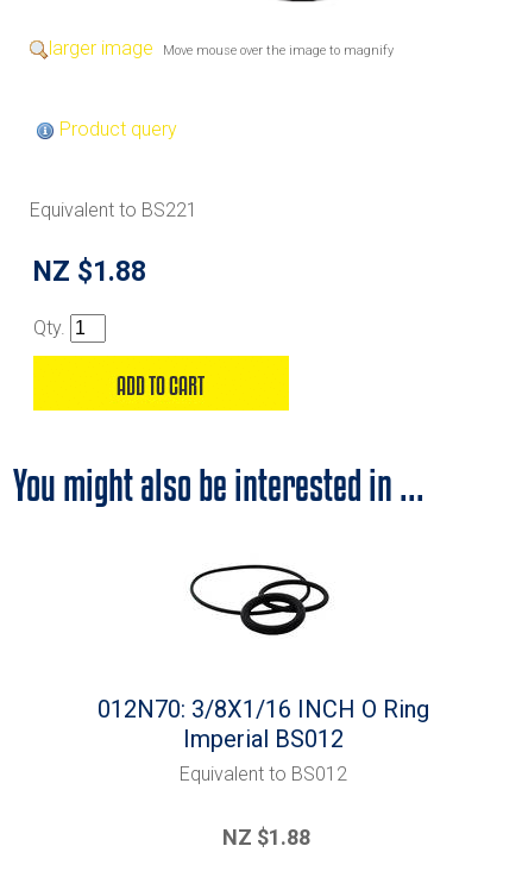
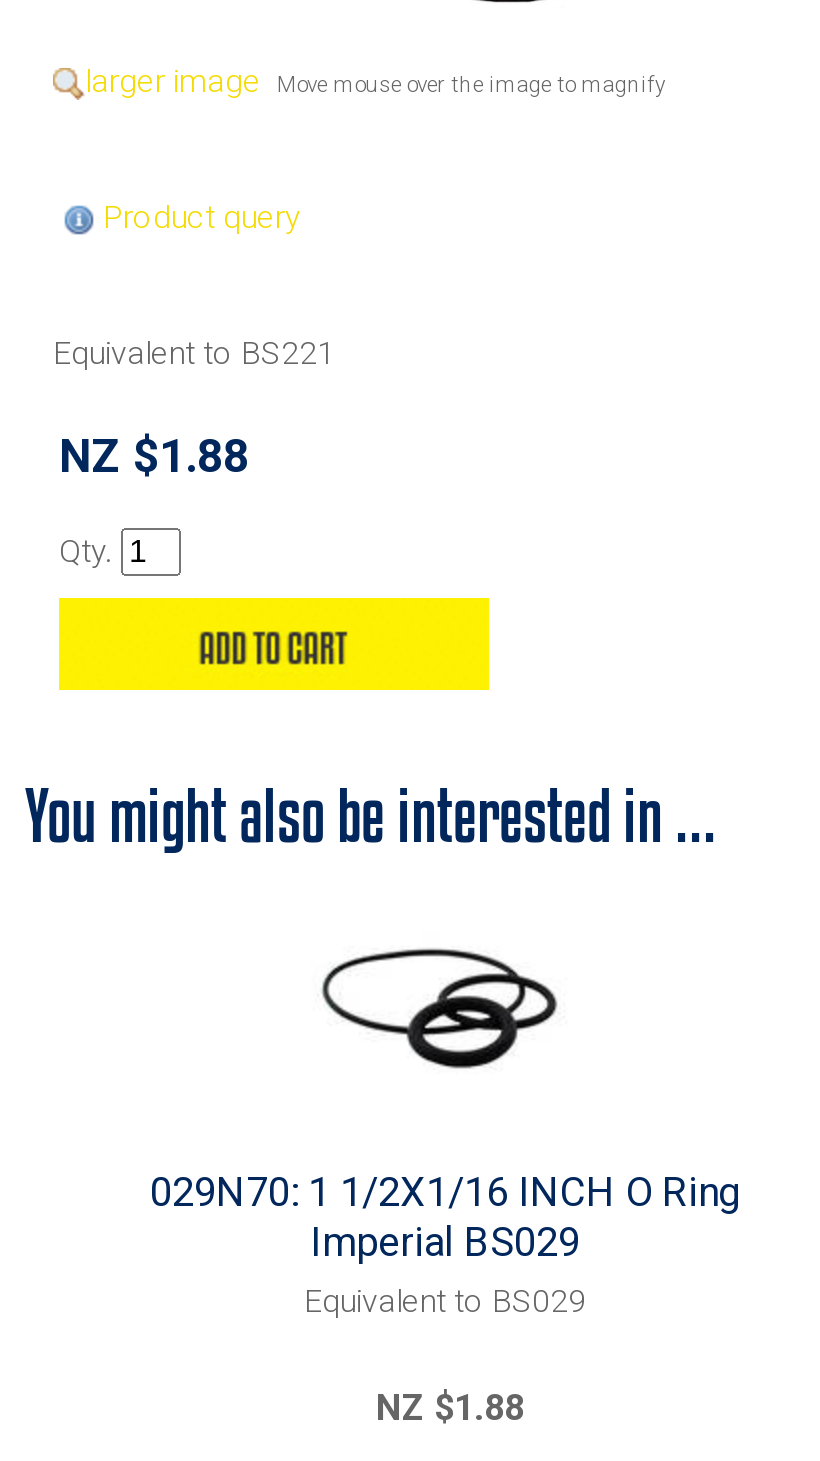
- 012N70: 3/8X1/16 INCH O Ring
- Imperial BS012
- Equivalent to BS012
+ 029N70: 1 1/2X1/16 INCH O Ring
+ Imperial BS029
+ Equivalent to BS029
